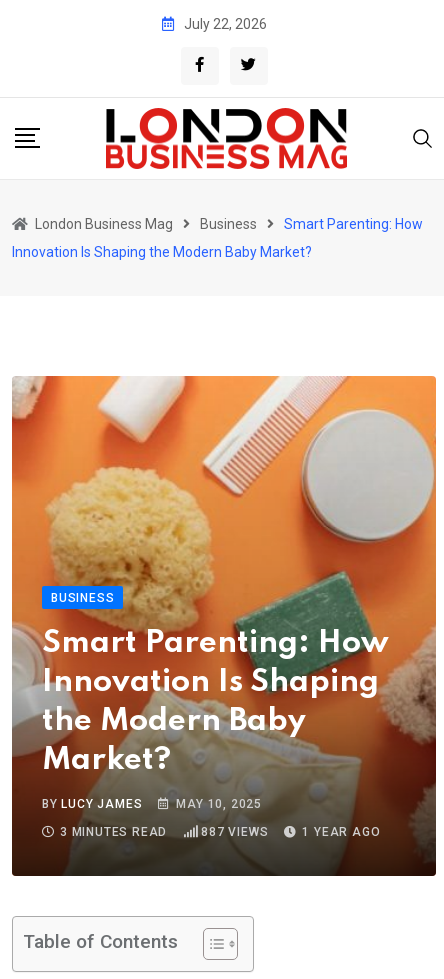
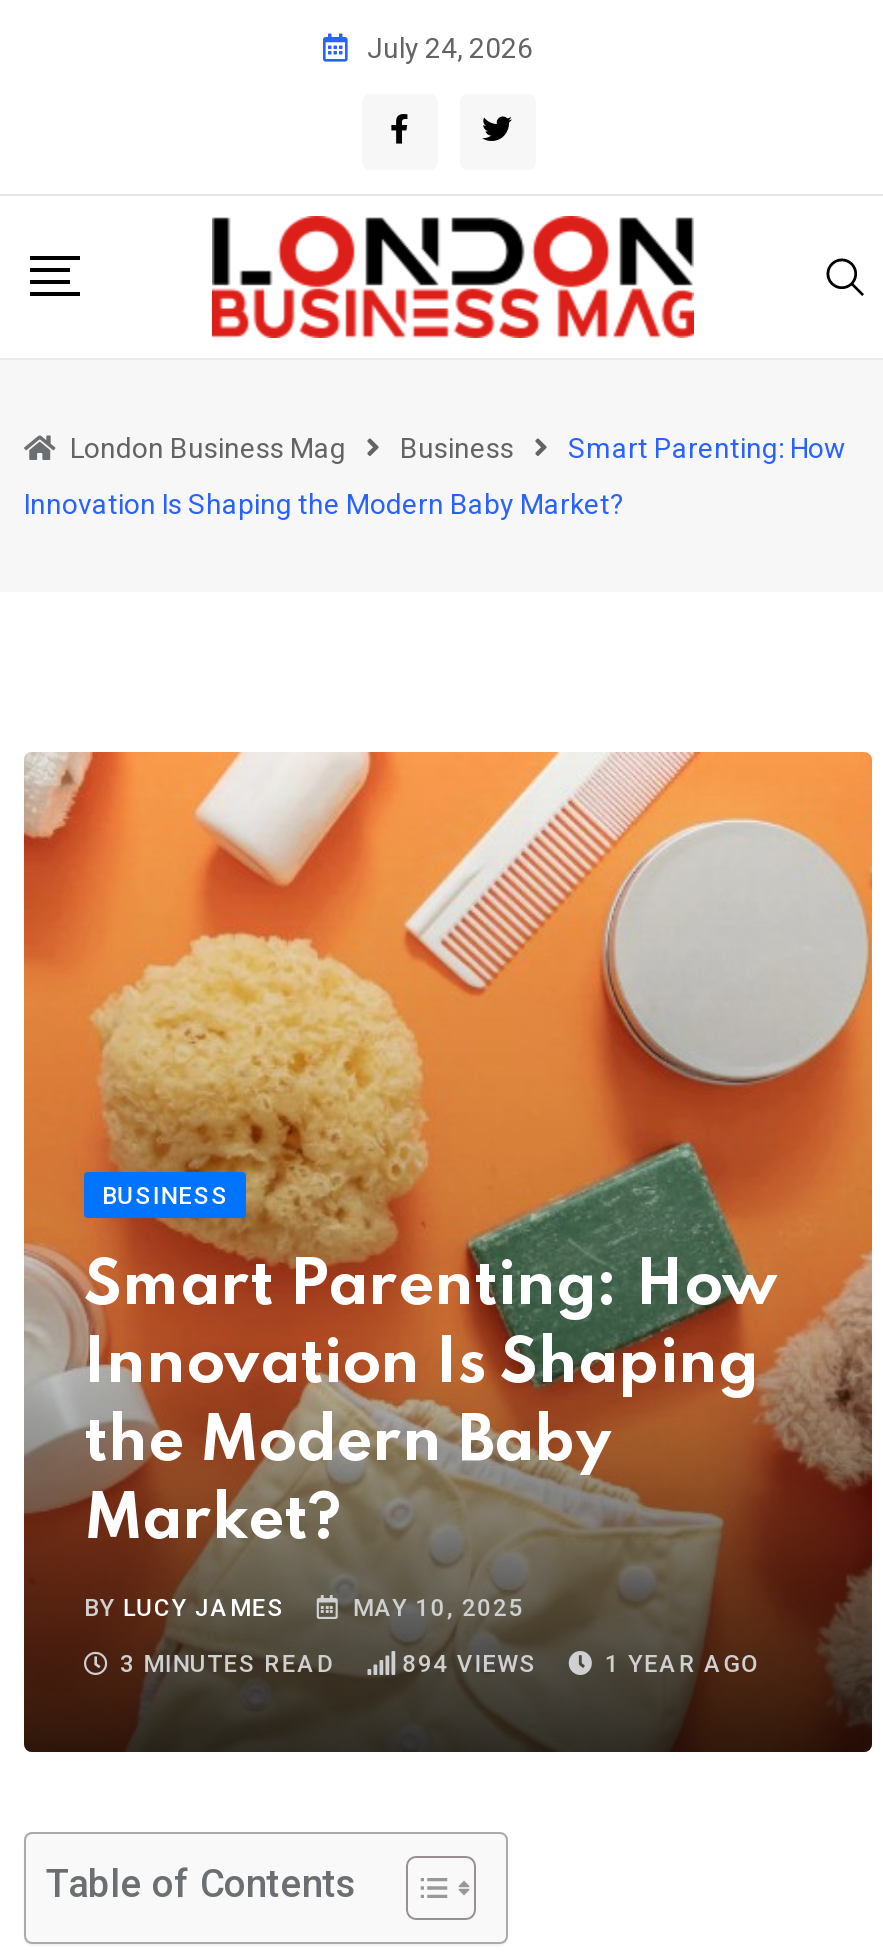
- July 22, 2026
+ July 24, 2026

- 887 VIEWS
+ 894 VIEWS
